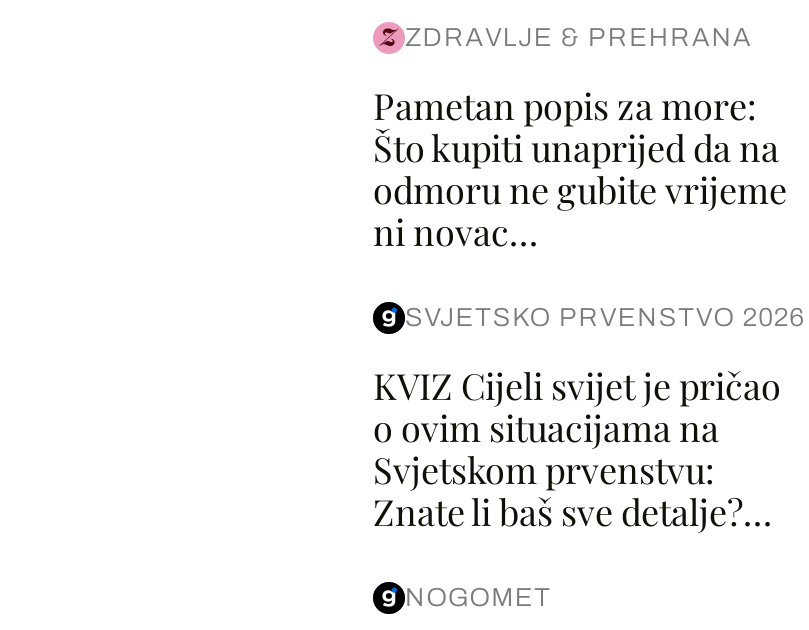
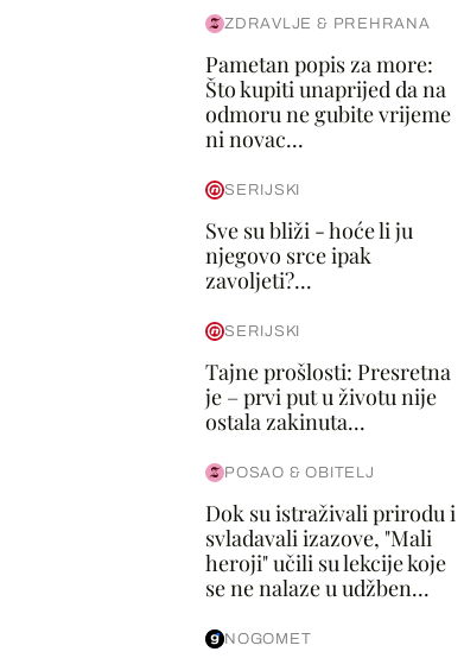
- SVJETSKO PRVENSTVO 2026
- KVIZ Cijeli svijet je pričao
- o ovim situacijama na
- Svjetskom prvenstvu:
- Znate li baš sve detalje?...
+ SERIJSKI
+ Sve su bliži - hoće li ju
+ njegovo srce ipak
+ zavoljeti?...
+ SERIJSKI
+ Tajne prošlosti: Presretna
+ je – prvi put u životu nije
+ ostala zakinuta...
+ POSAO & OBITELJ
+ Dok su istraživali prirodu i
+ svladavali izazove, "Mali
+ heroji" učili su lekcije koje
+ se ne nalaze u udžben...
